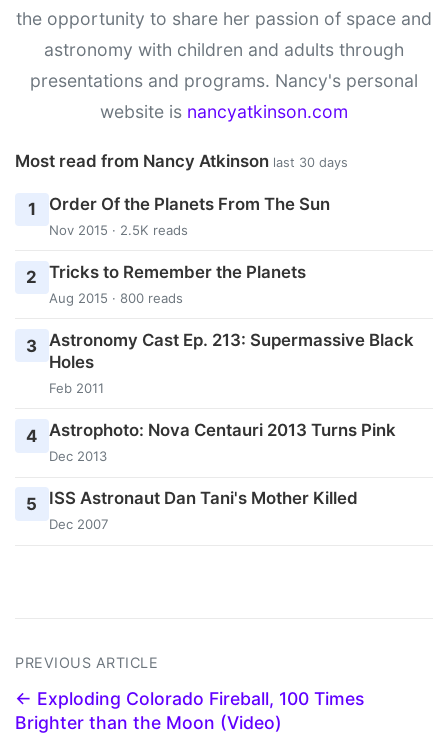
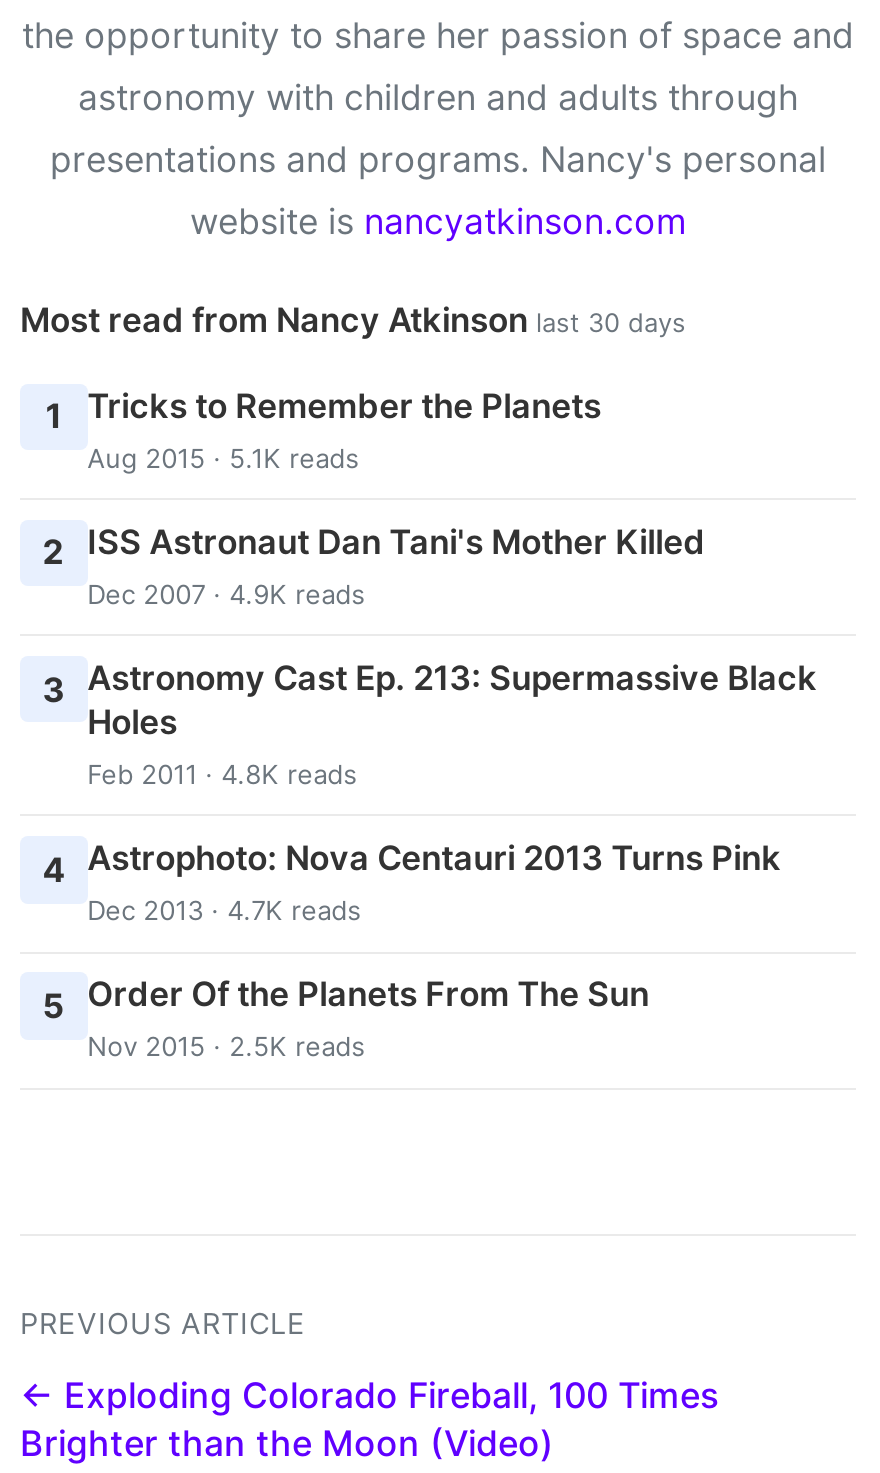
- Order Of the Planets From The Sun
- Nov 2015 · 2.5K reads
+ Tricks to Remember the Planets
+ Aug 2015 · 5.1K reads

- 2 Tricks to Remember the Planets
- Aug 2015 · 800 reads
+ 2 ISS Astronaut Dan Tani's Mother Killed
+ Dec 2007 · 4.9K reads

- Feb 2011
+ Feb 2011 · 4.8K reads

- Dec 2013
+ Dec 2013 · 4.7K reads

- 5 ISS Astronaut Dan Tani's Mother Killed
- Dec 2007
+ 5 Order Of the Planets From The Sun
+ Nov 2015 · 2.5K reads
